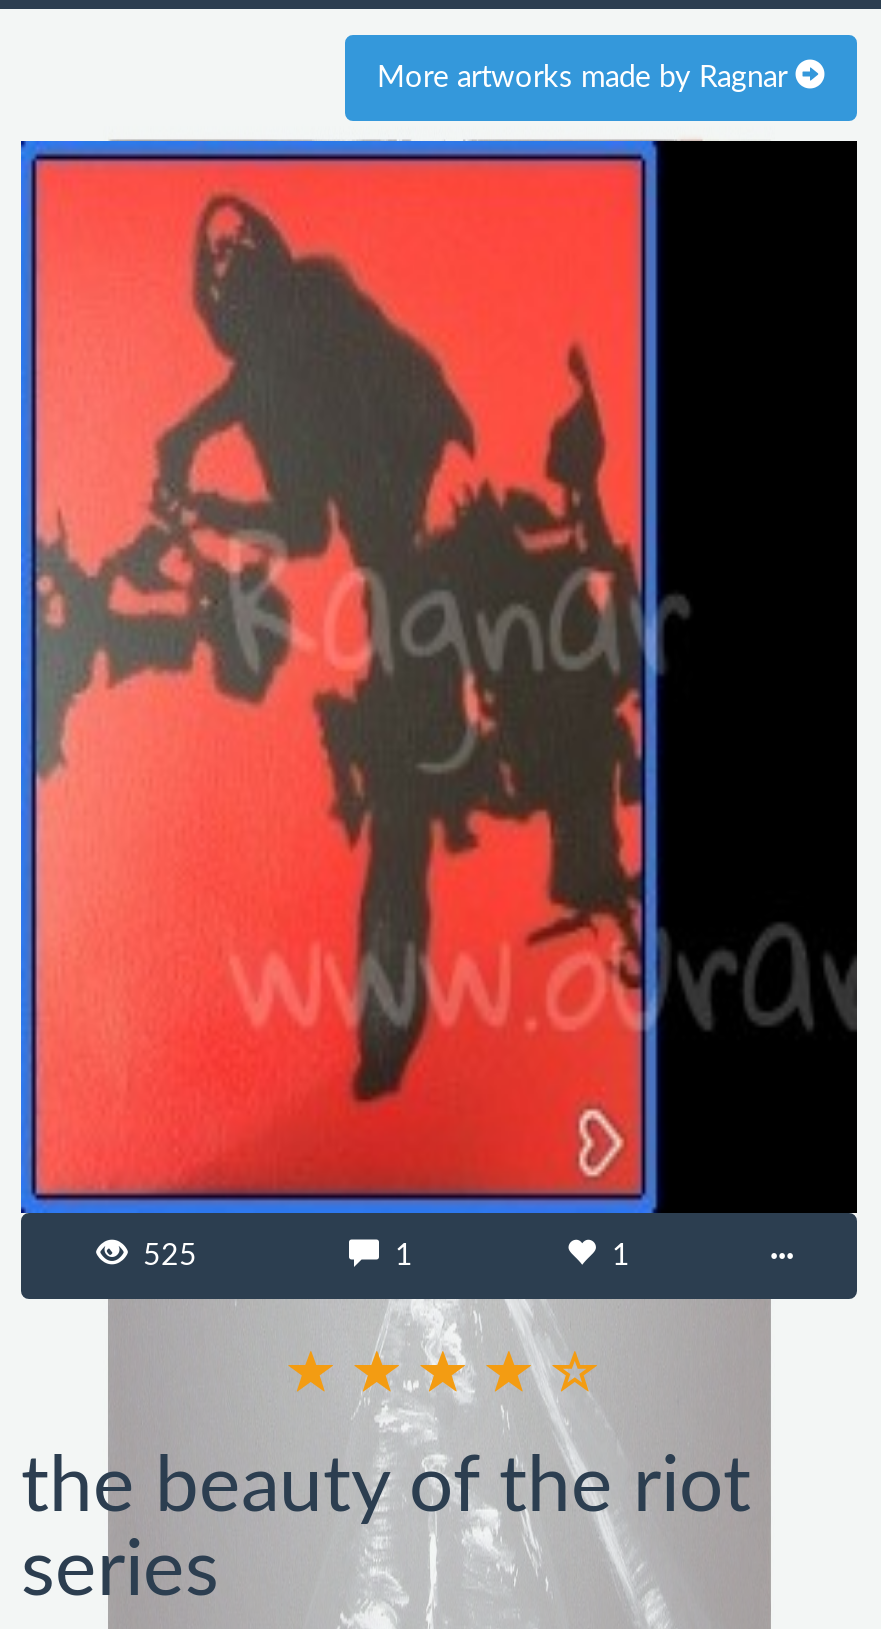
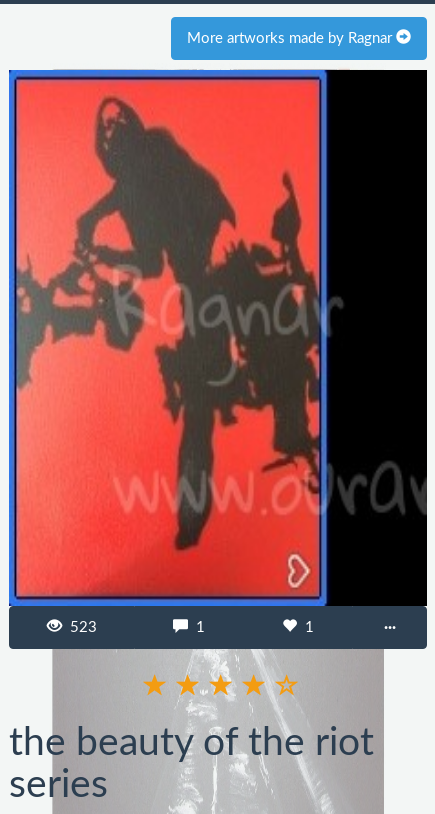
- 525
+ 523
